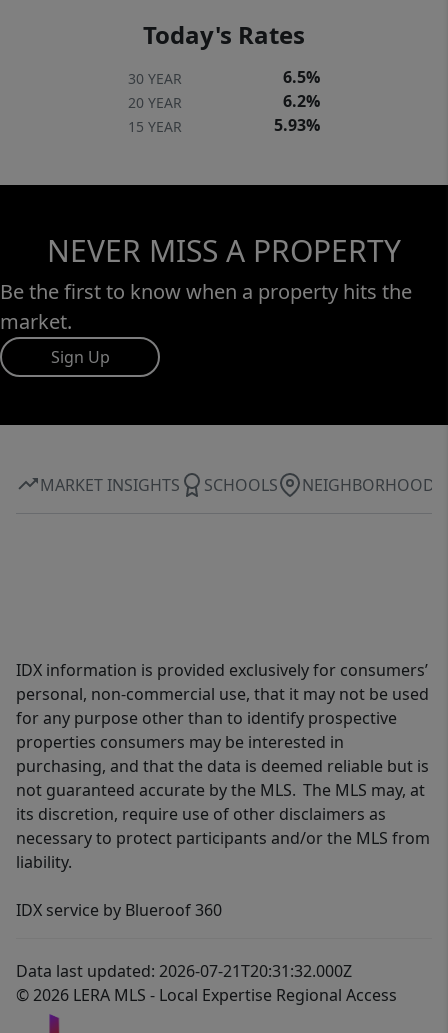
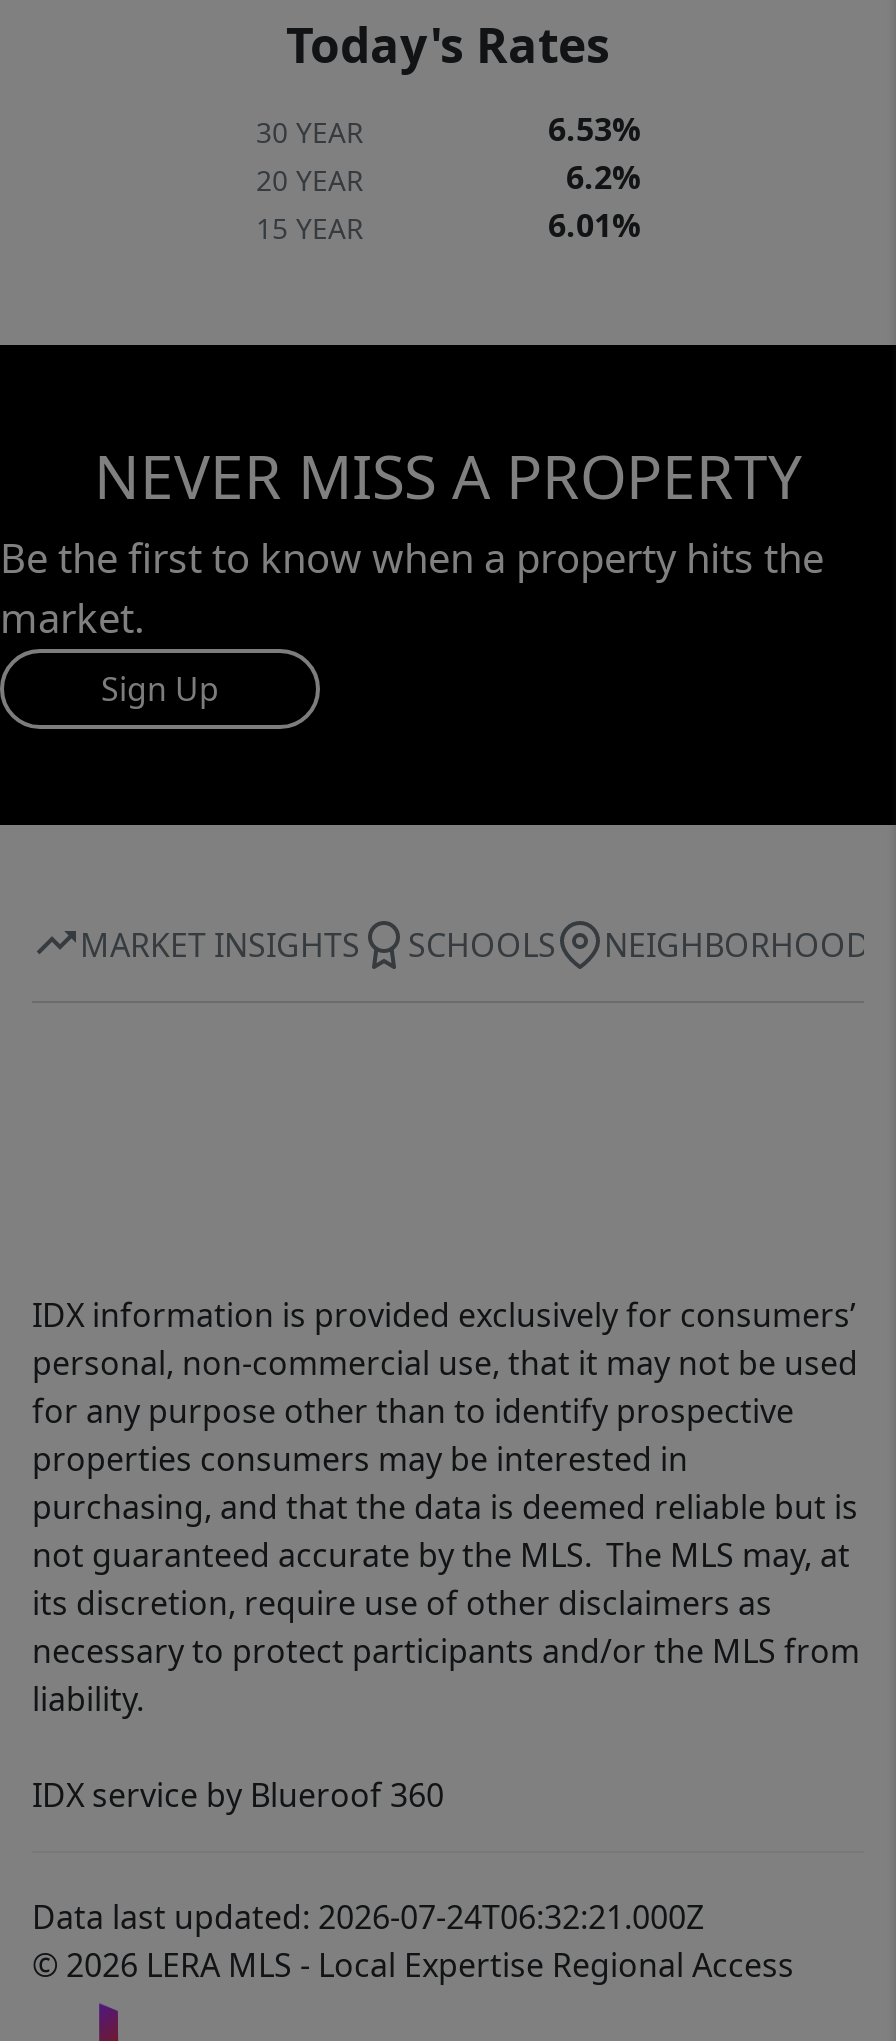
- 6.5%
+ 6.53%

- 5.93%
+ 6.01%

- Data last updated: 2026-07-21T20:31:32.000Z
+ Data last updated: 2026-07-24T06:32:21.000Z
